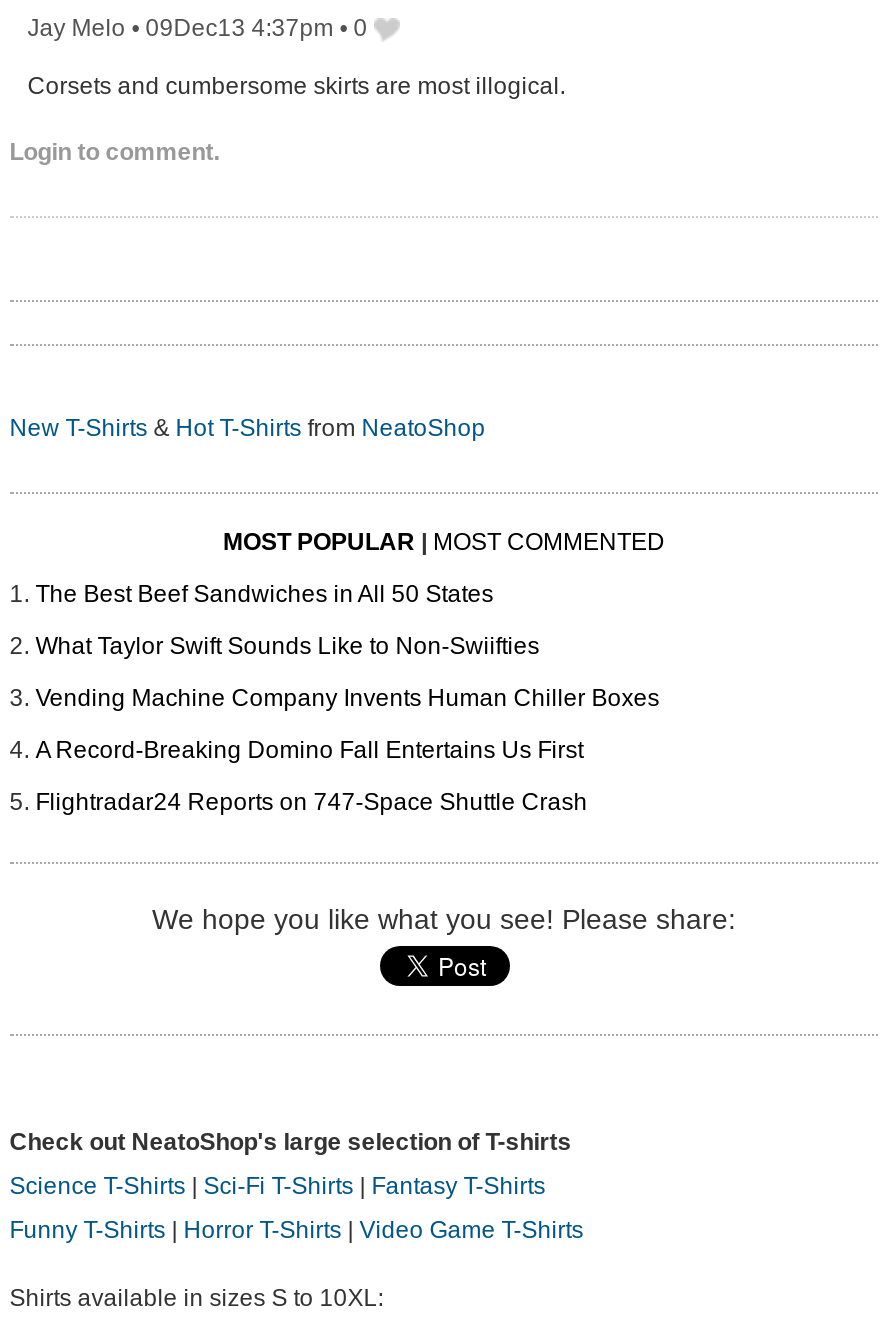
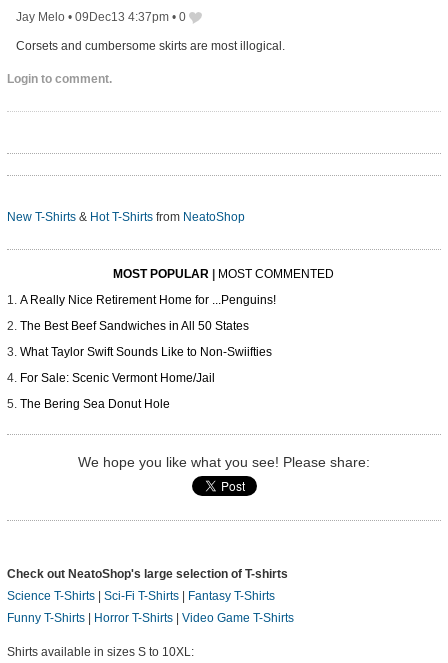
+ A Really Nice Retirement Home for ...Penguins!

moved down: The Best Beef Sandwiches in All 50 States | What Taylor Swift Sounds Like to Non-Swiifties

- Vending Machine Company Invents Human Chiller Boxes
- A Record-Breaking Domino Fall Entertains Us First
- Flightradar24 Reports on 747-Space Shuttle Crash
+ For Sale: Scenic Vermont Home/Jail
+ The Bering Sea Donut Hole
